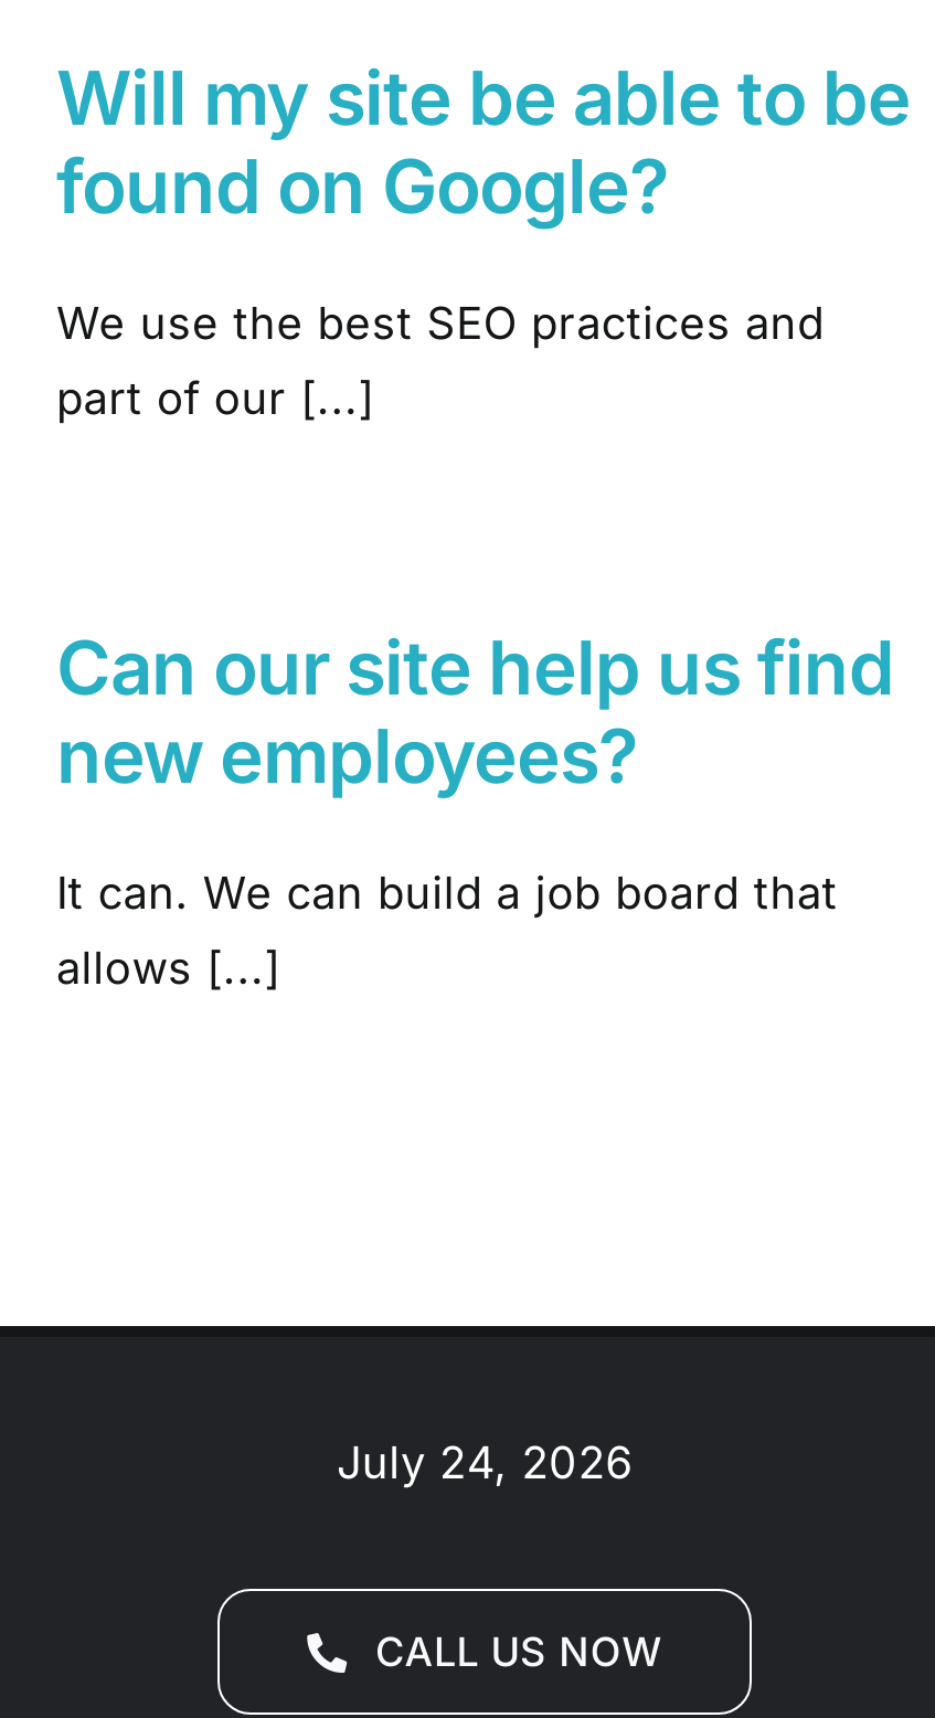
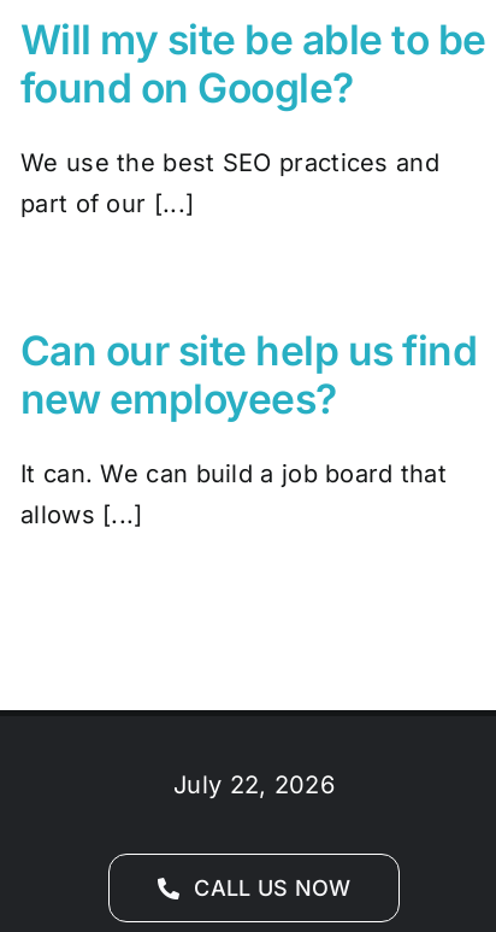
- July 24, 2026
+ July 22, 2026
